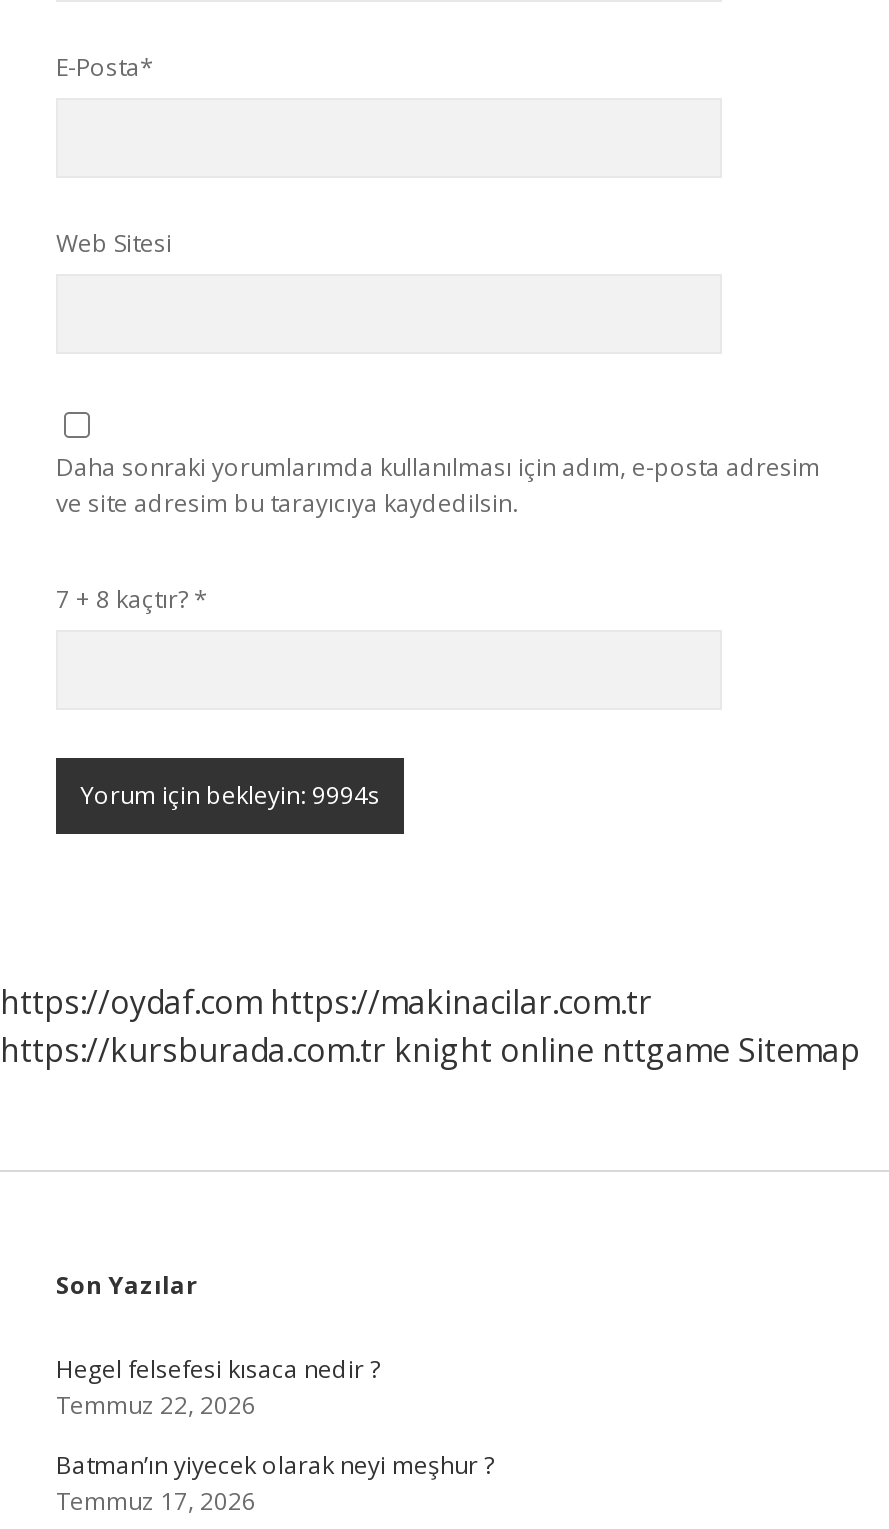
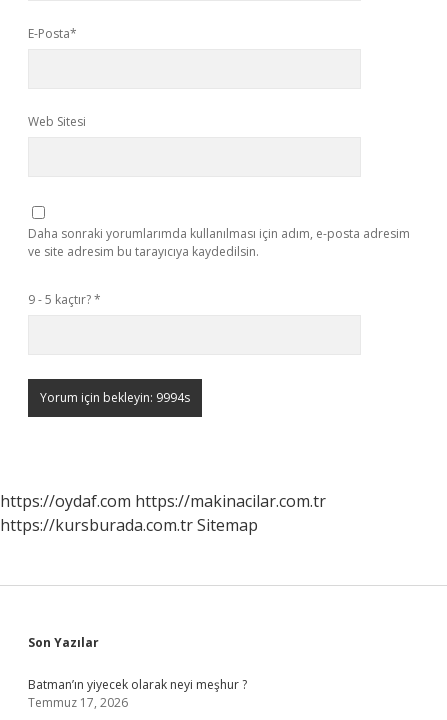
- 7 + 8 kaçtır? *
+ 9 - 5 kaçtır? *

- https://kursburada.com.tr knight online nttgame Sitemap
+ https://kursburada.com.tr Sitemap

- Hegel felsefesi kısaca nedir ?
- Temmuz 22, 2026
